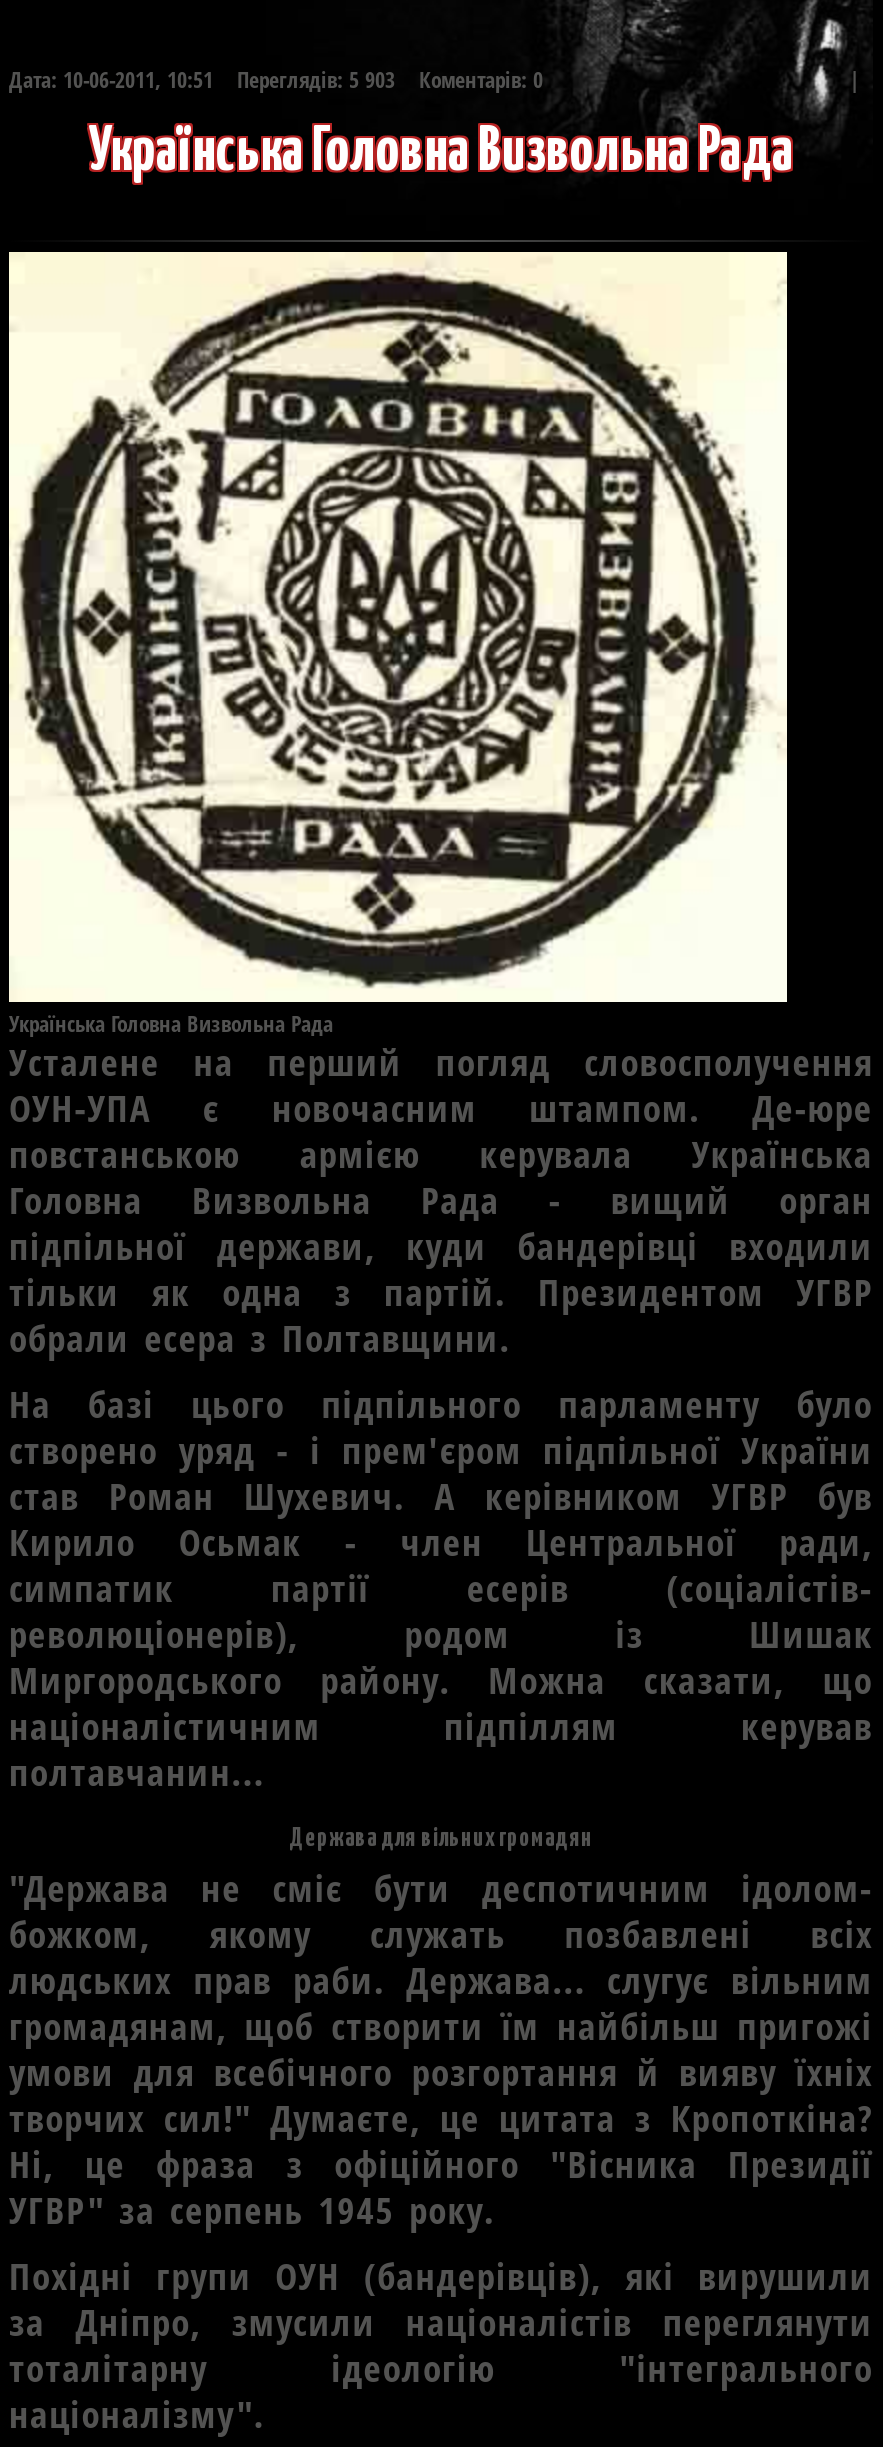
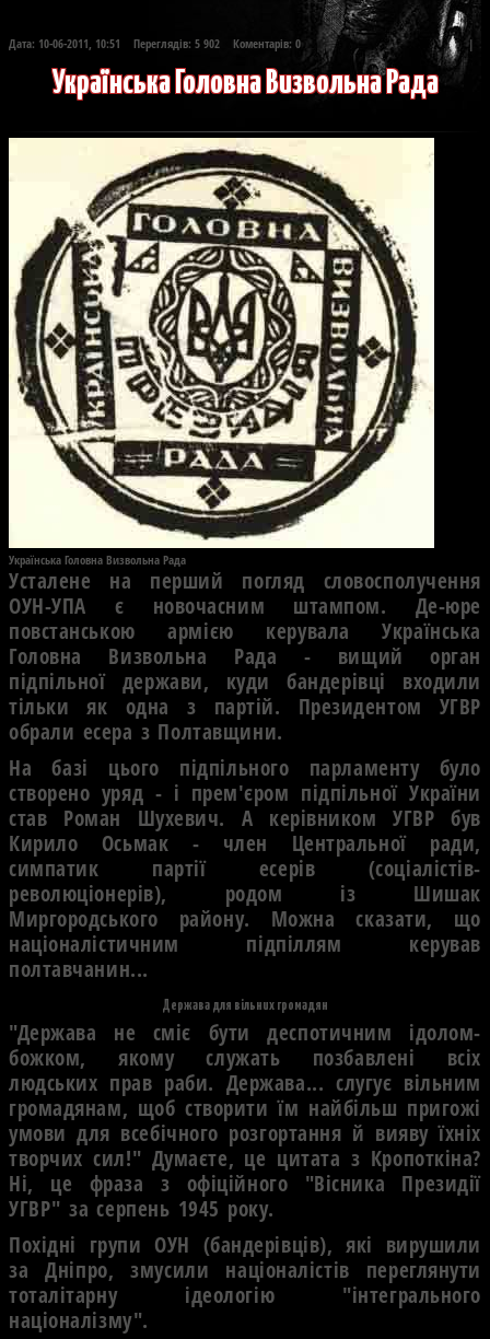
- Дата: 10-06-2011, 10:51 Переглядів: 5 903 Коментарів: 0
+ Дата: 10-06-2011, 10:51 Переглядів: 5 902 Коментарів: 0
